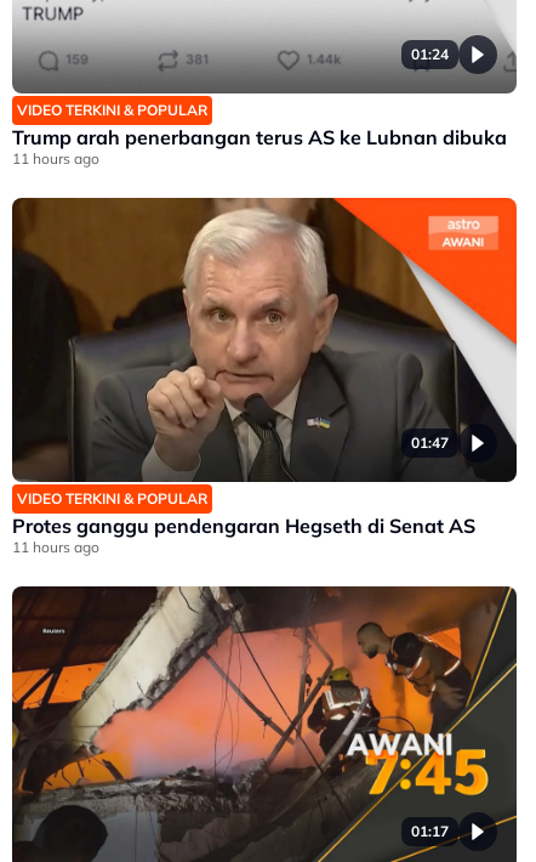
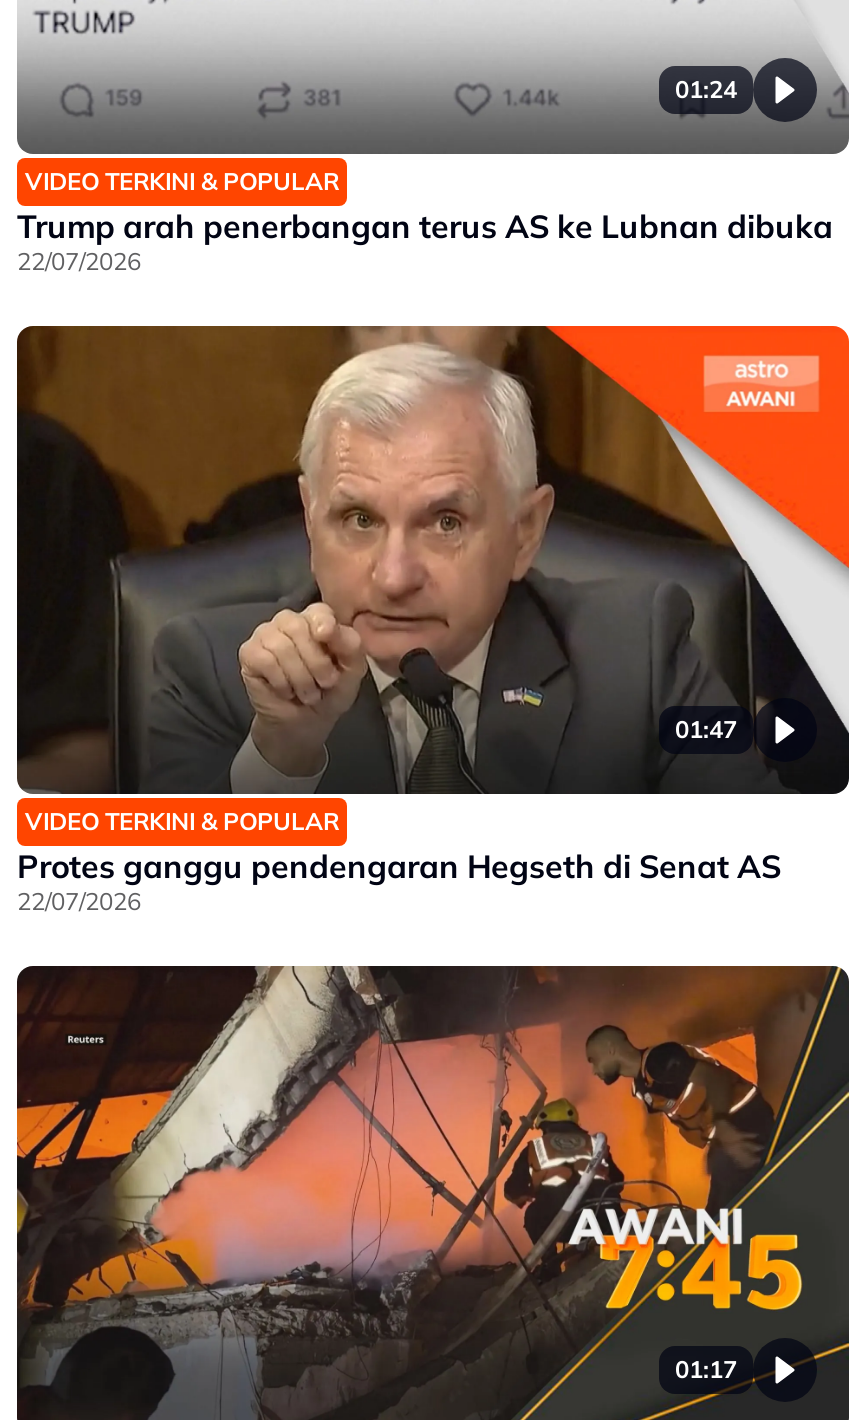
- 11 hours ago
+ 22/07/2026

- 11 hours ago
+ 22/07/2026
